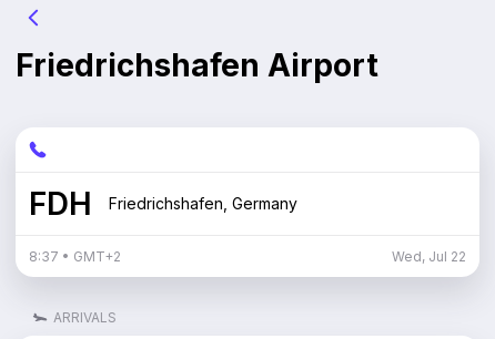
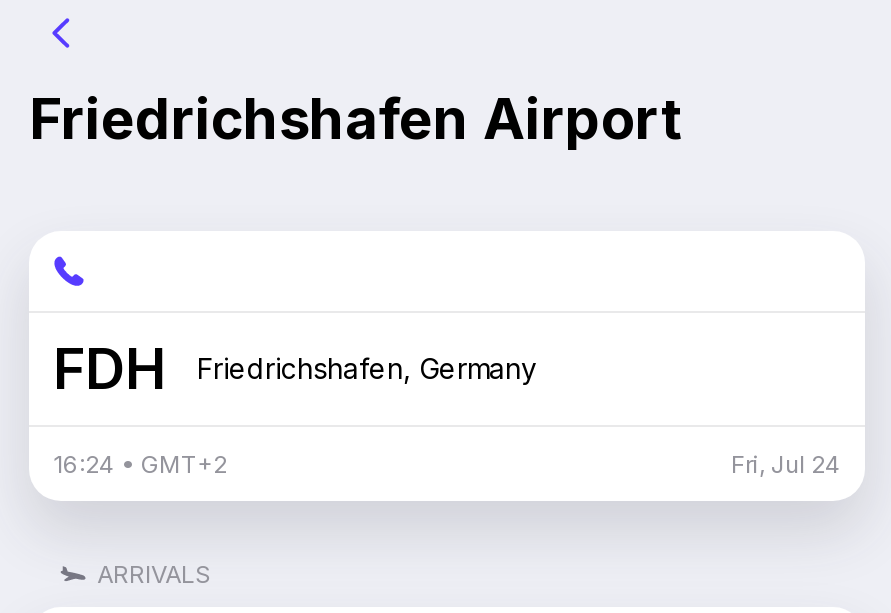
- 8:37 • GMT+2
+ 16:24 • GMT+2

- Wed, Jul 22
+ Fri, Jul 24
